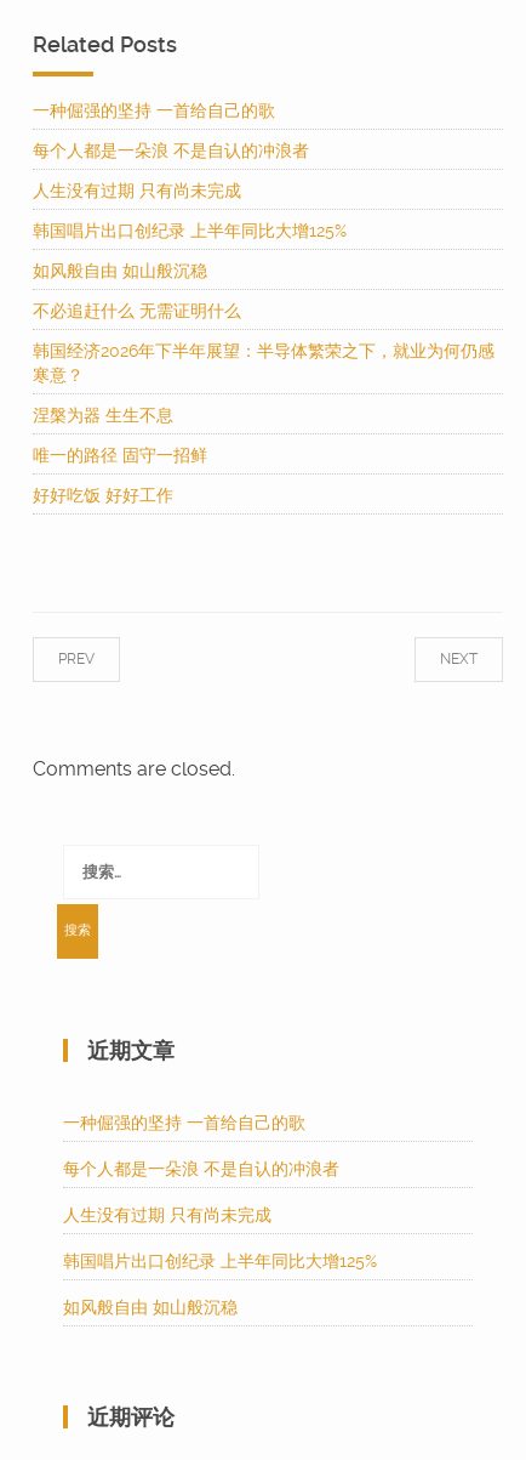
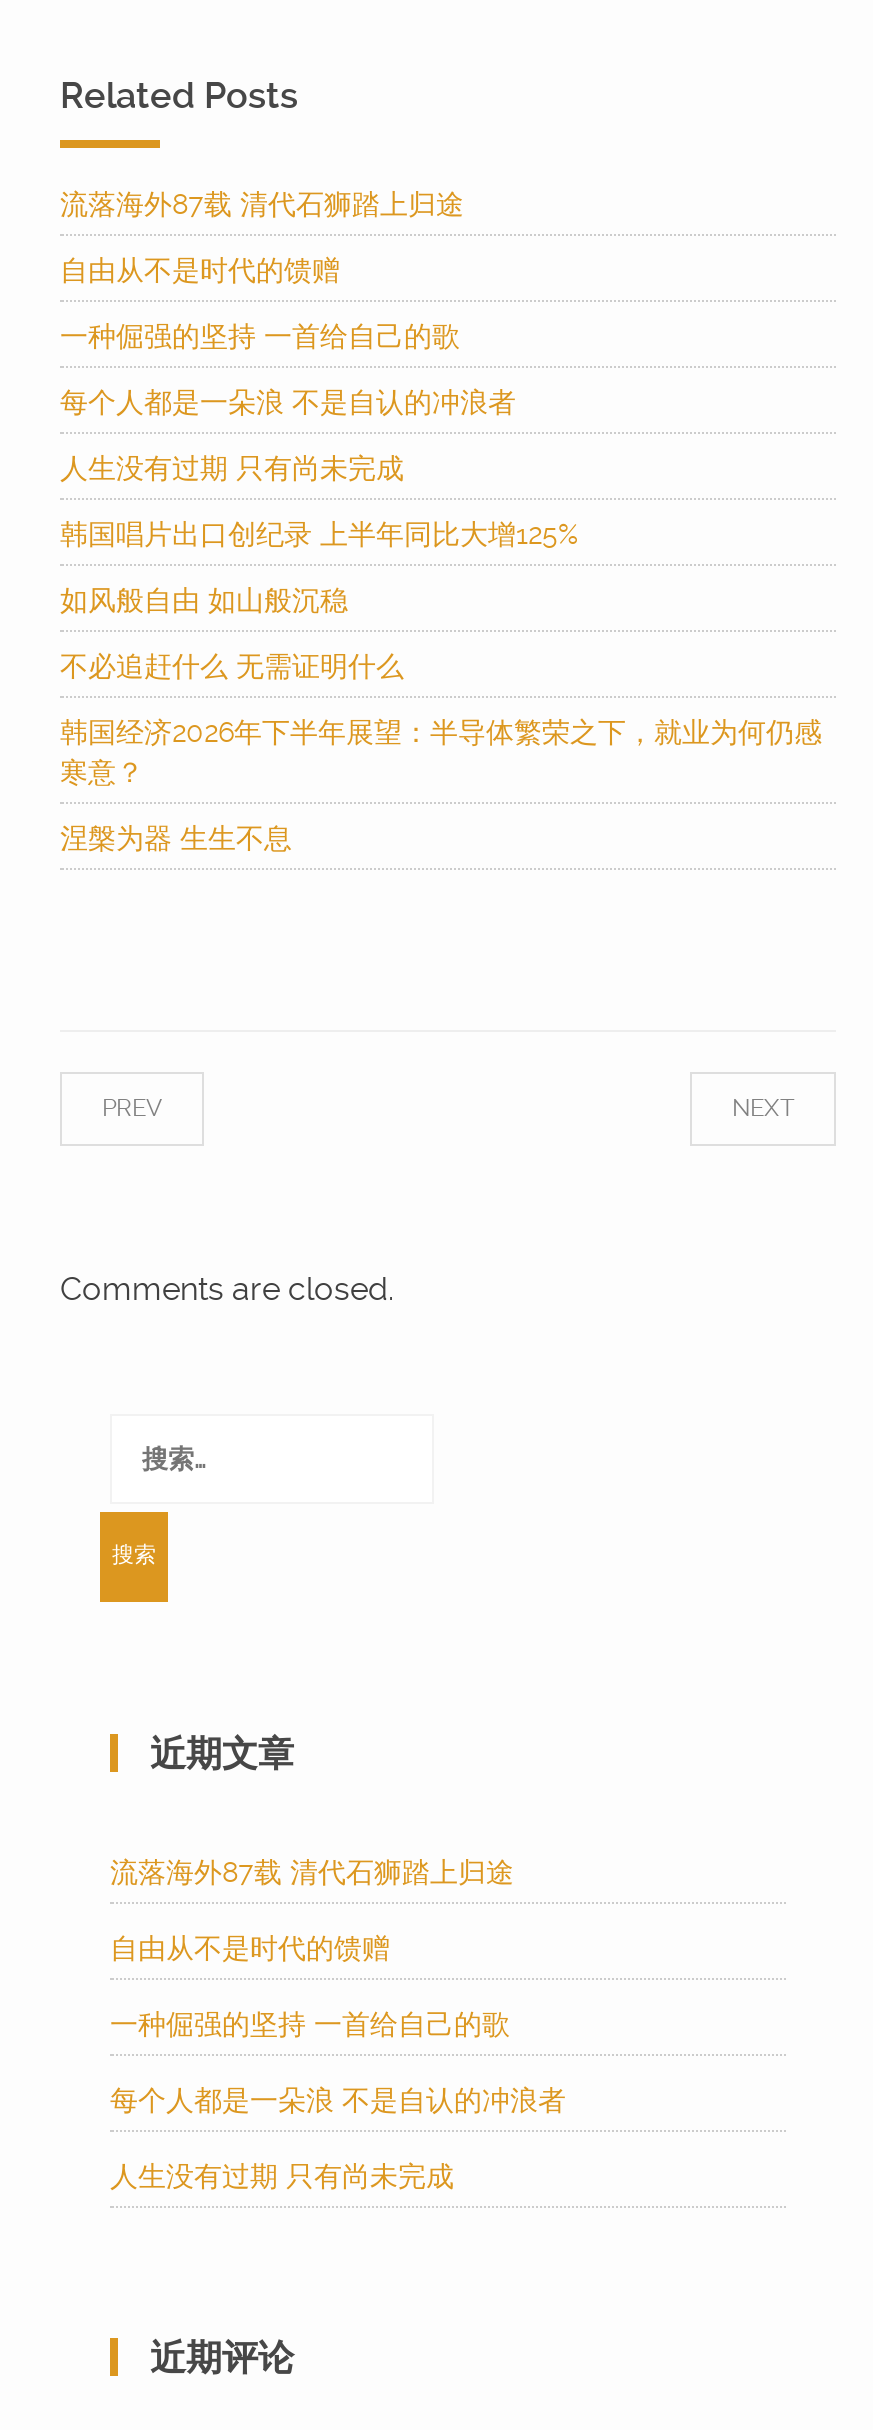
+ 流落海外87载 清代石狮踏上归途
+ 自由从不是时代的馈赠

moved down: 一种倔强的坚持 一首给自己的歌 | 每个人都是一朵浪 不是自认的冲浪者 | 人生没有过期 只有尚未完成 | ... | 寒意？ | 涅槃为器 生生不息

- 唯一的路径 固守一招鲜
- 好好吃饭 好好工作

+ 流落海外87载 清代石狮踏上归途
+ 自由从不是时代的馈赠

moved down: 一种倔强的坚持 一首给自己的歌 | 每个人都是一朵浪 不是自认的冲浪者 | 人生没有过期 只有尚未完成

- 韩国唱片出口创纪录 上半年同比大增125%
- 如风般自由 如山般沉稳
